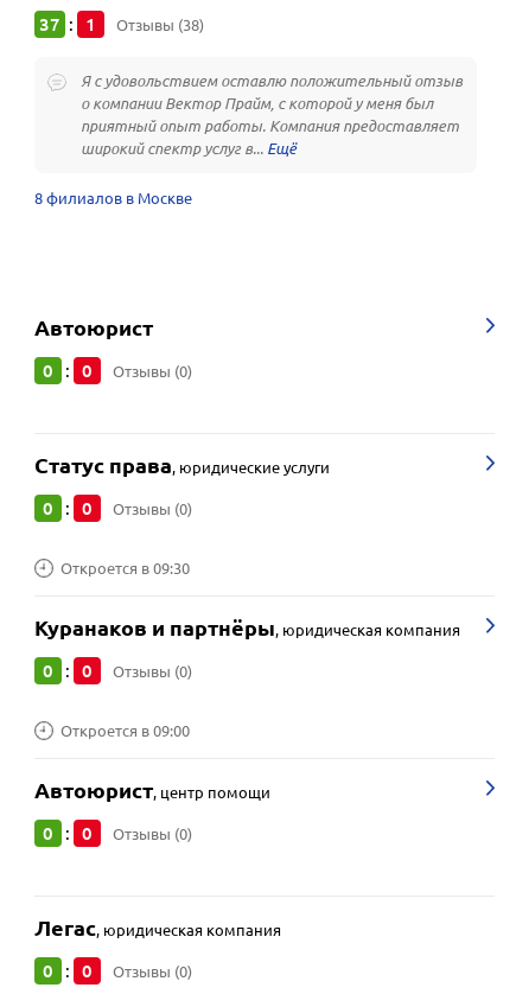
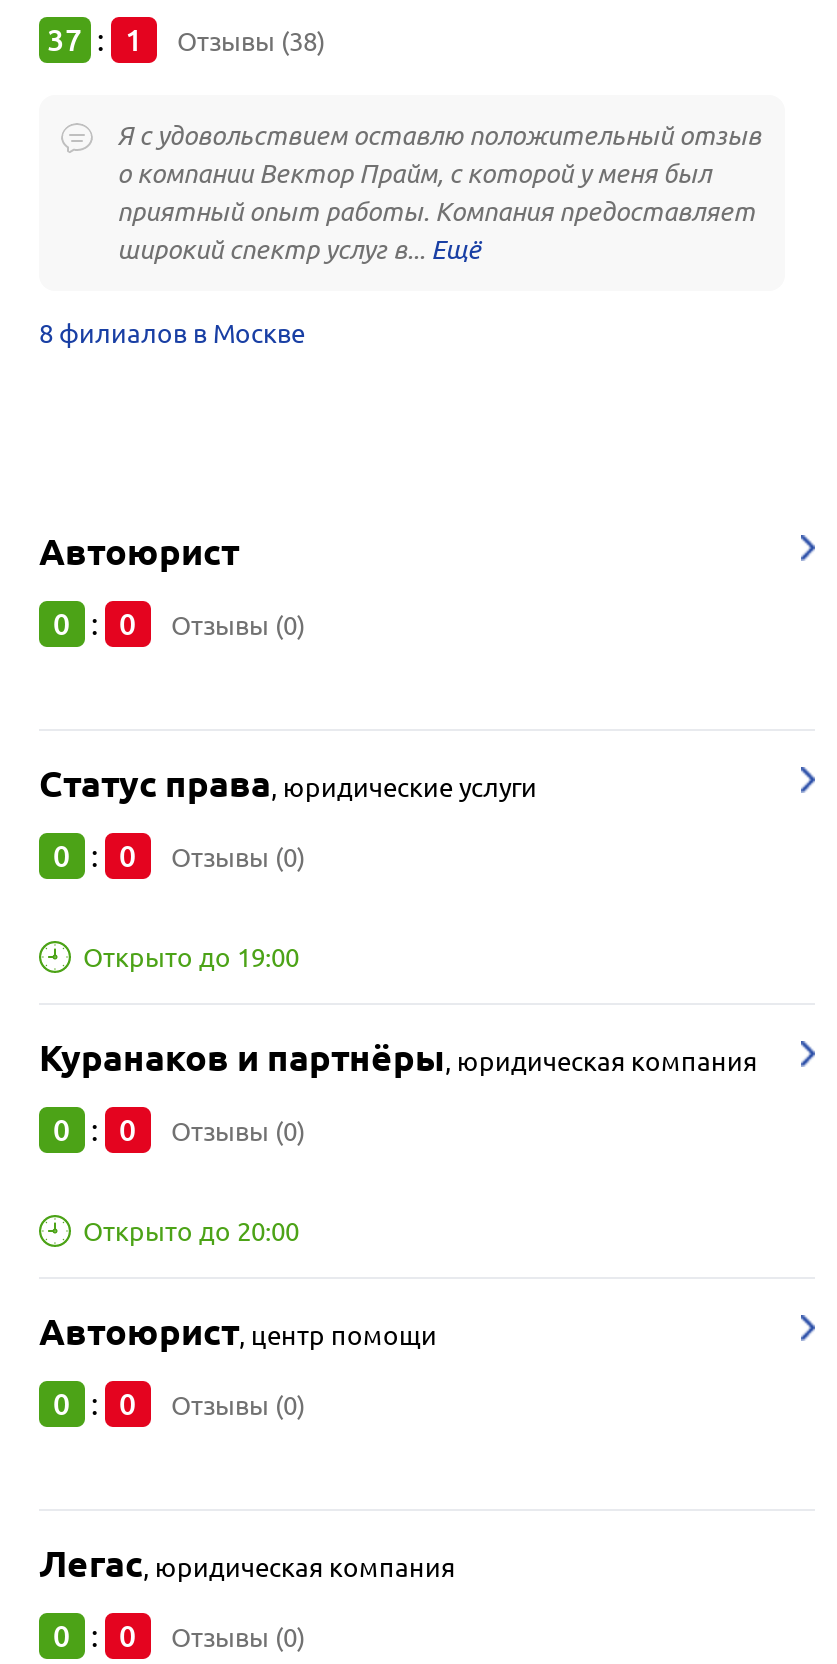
- Откроется в 09:30
+ Открыто до 19:00

- Откроется в 09:00
+ Открыто до 20:00
